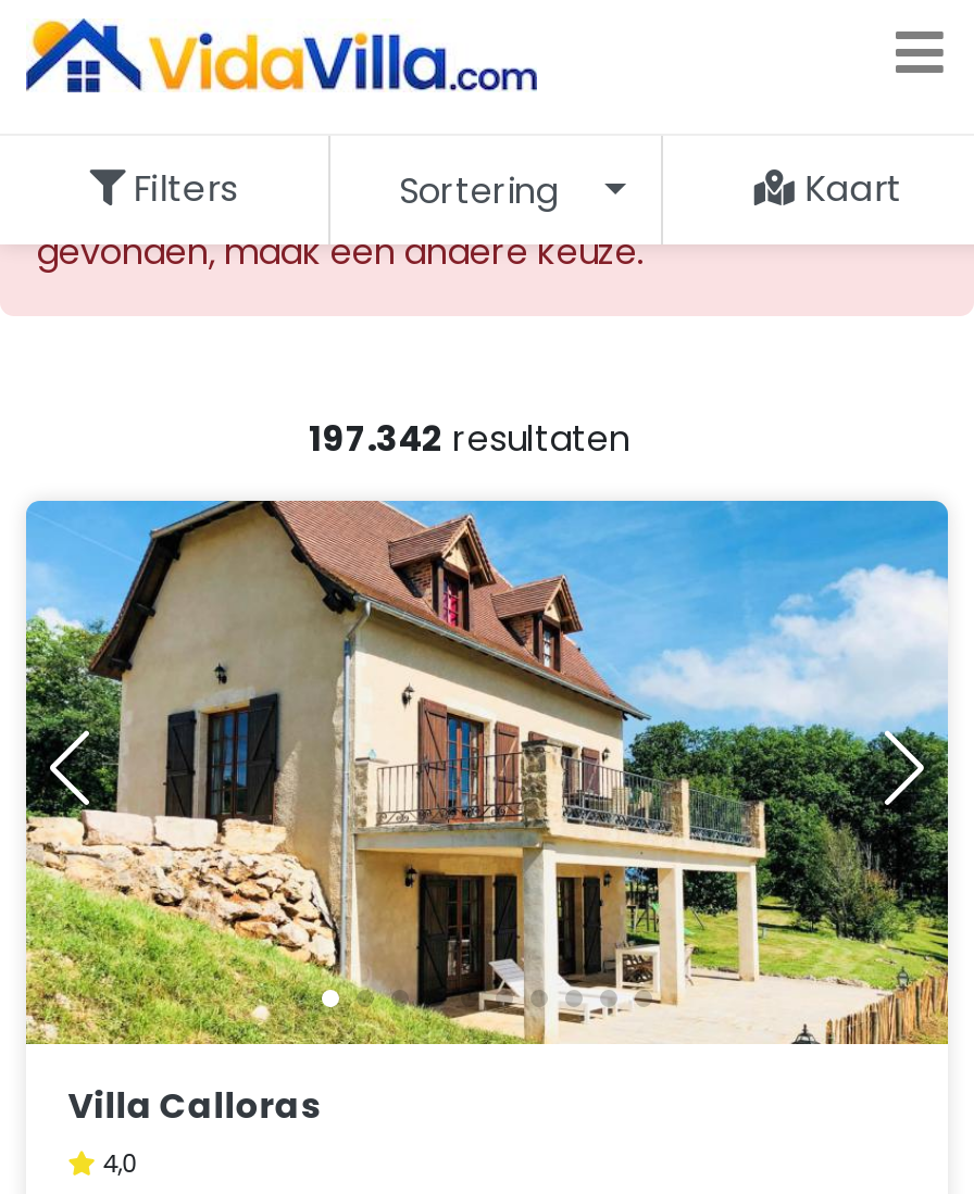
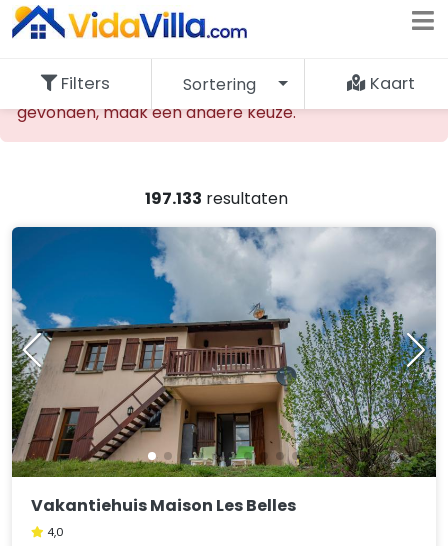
- 197.342 resultaten
+ 197.133 resultaten

- [image]
- Villa Calloras
+ [image]
+ Vakantiehuis Maison Les Belles
